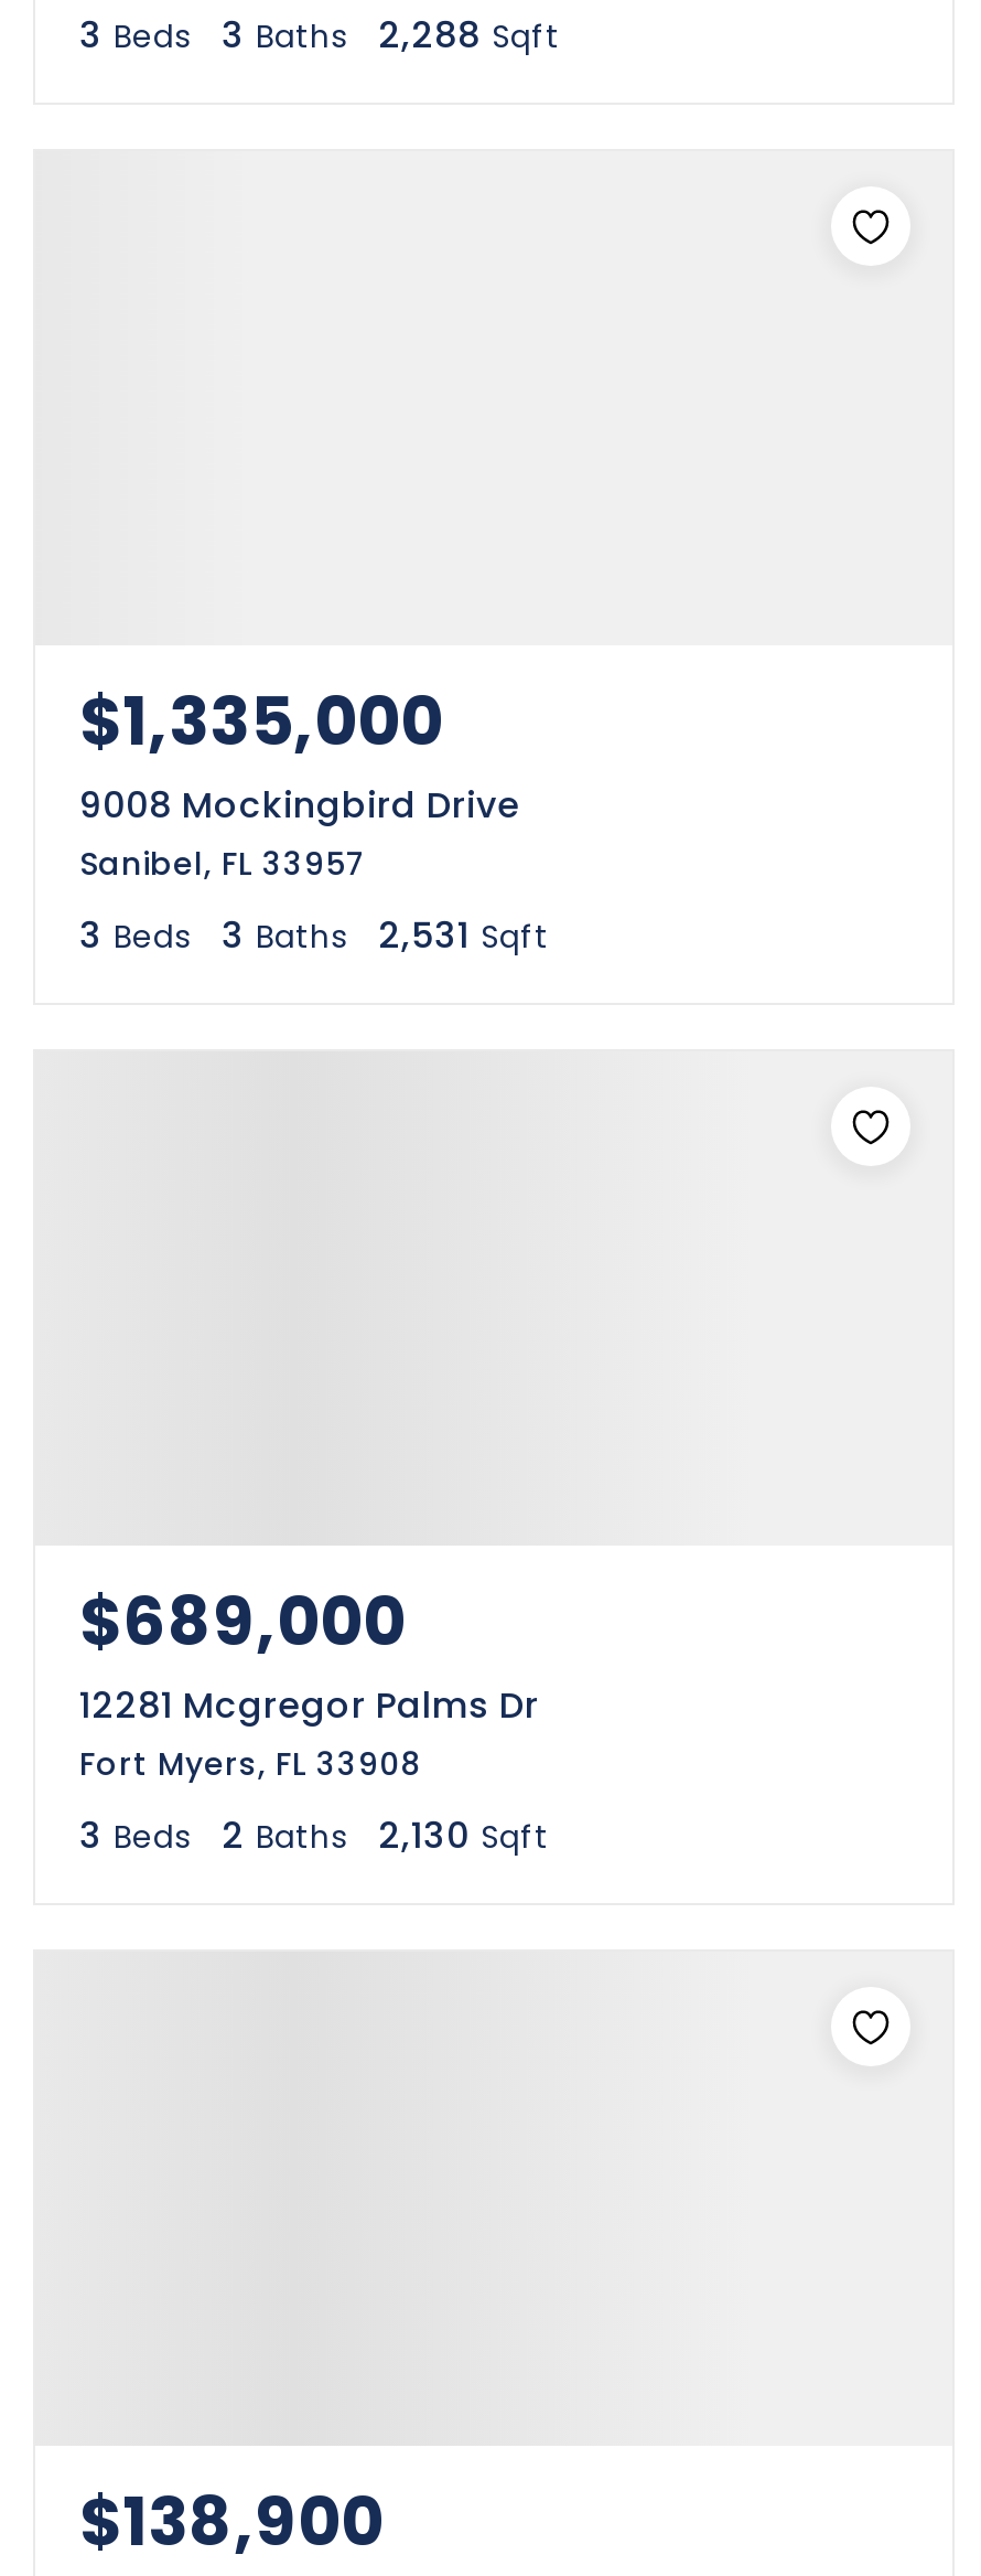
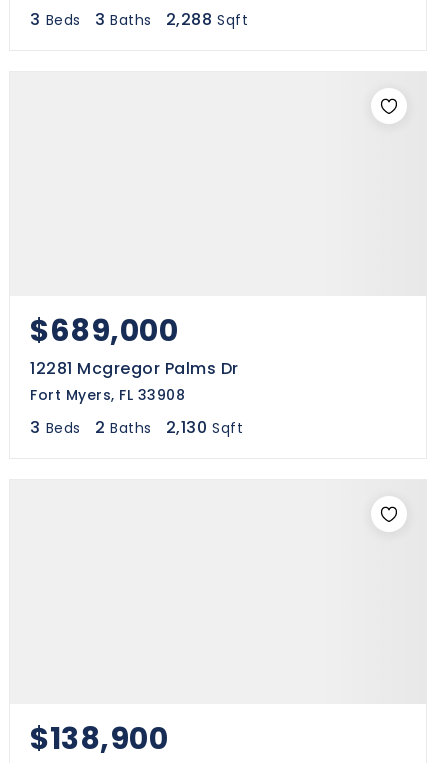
- $1,335,000
- 9008 Mockingbird Drive
- Sanibel, FL 33957
- 3 Beds
- 3 Baths
- 2,531 Sqft
